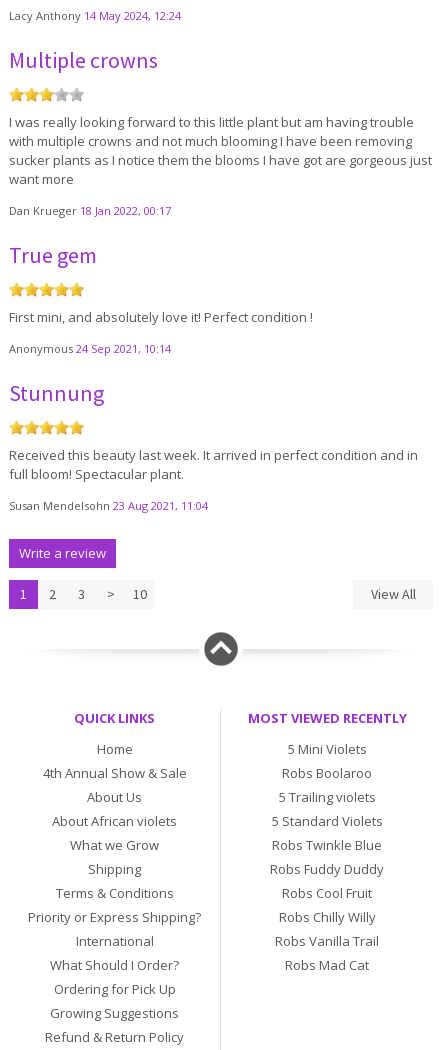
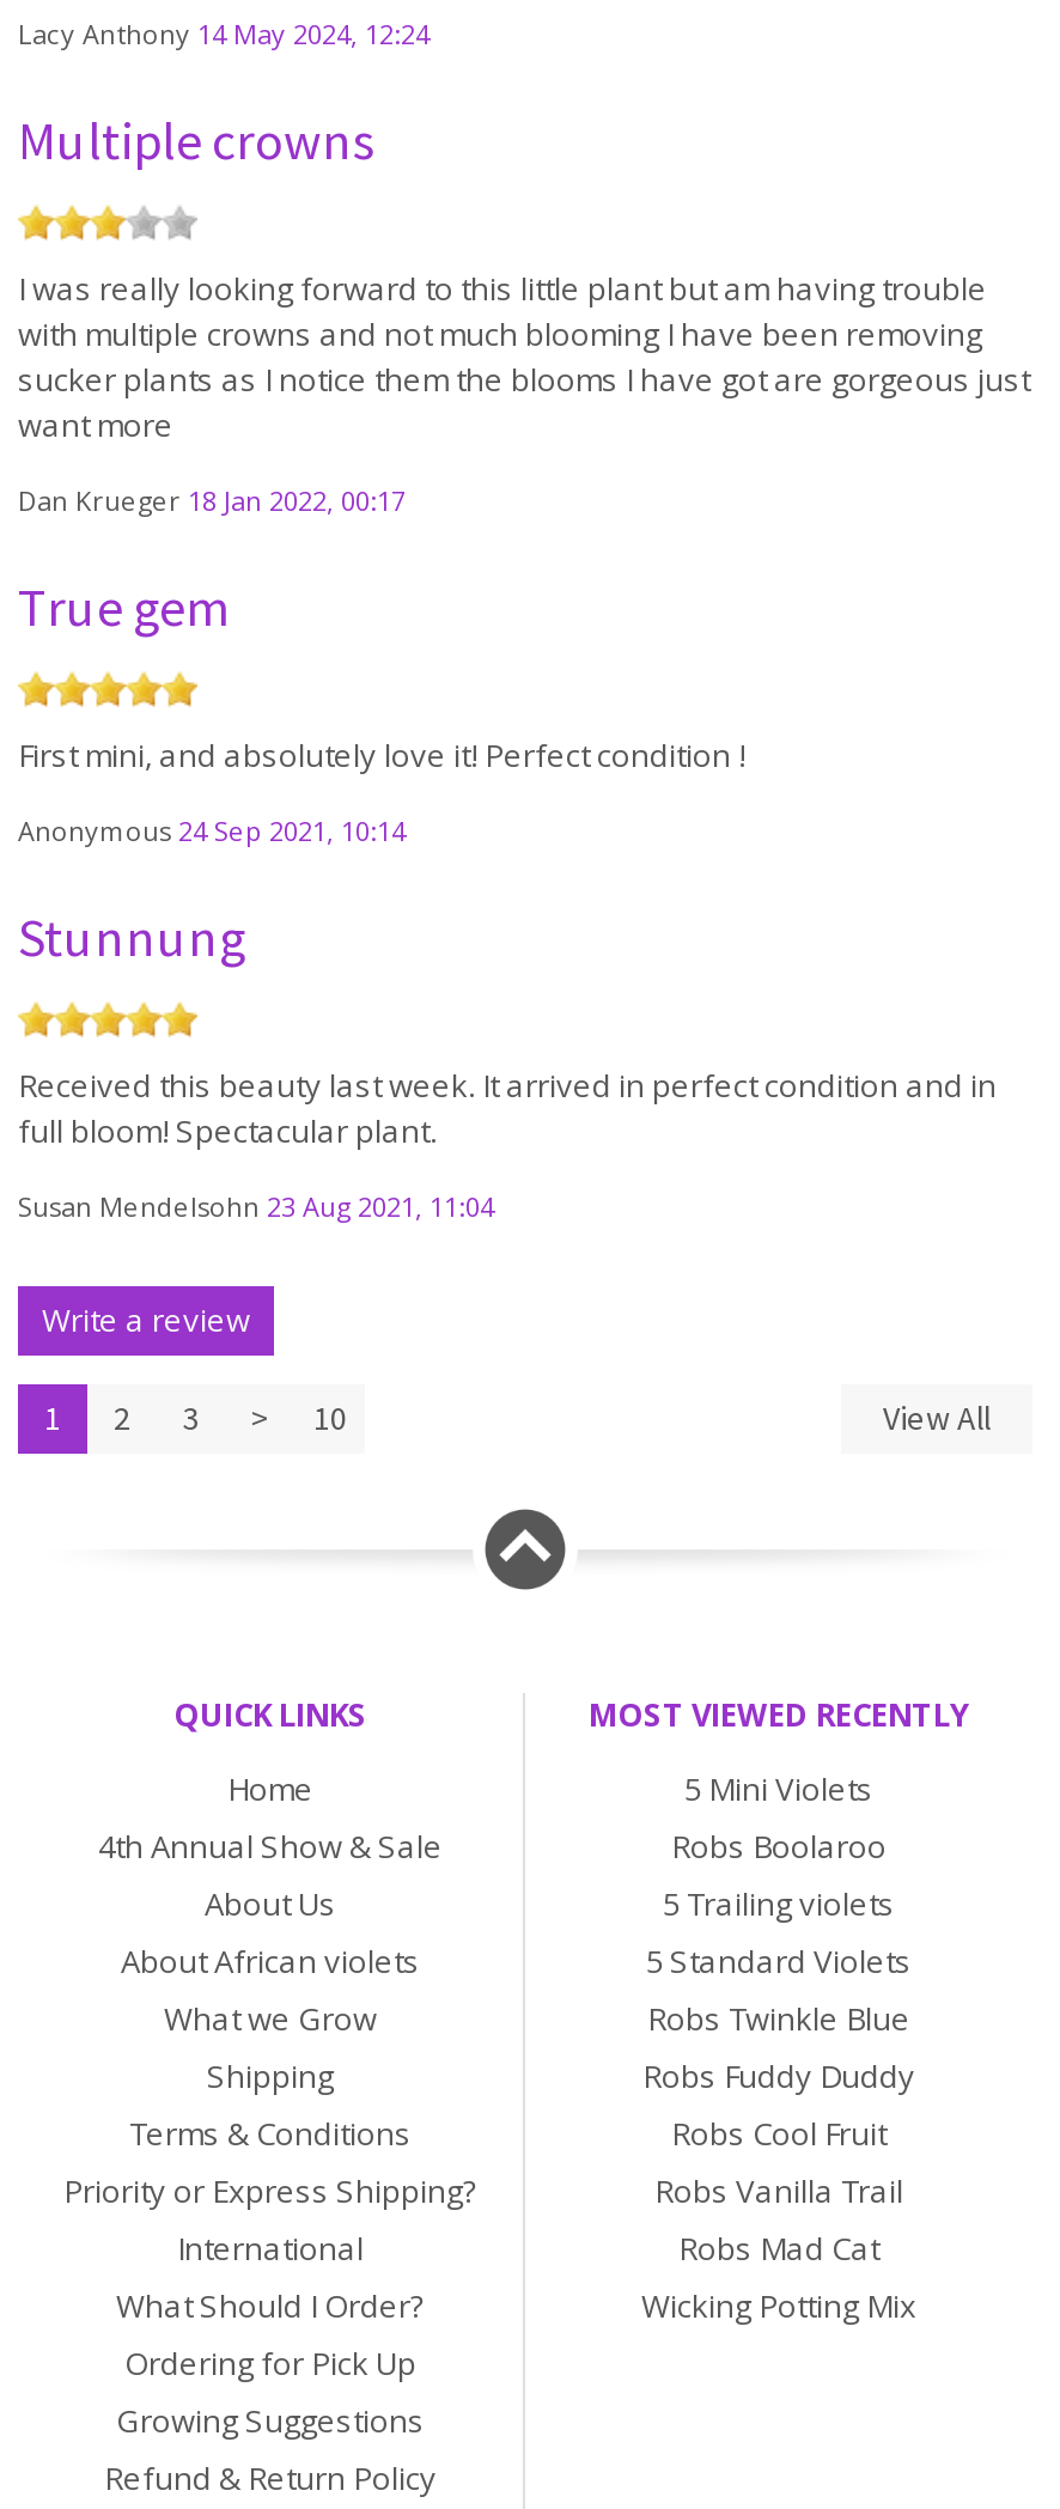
- Robs Chilly Willy

moved up: Robs Vanilla Trail | Robs Mad Cat

+ Wicking Potting Mix
